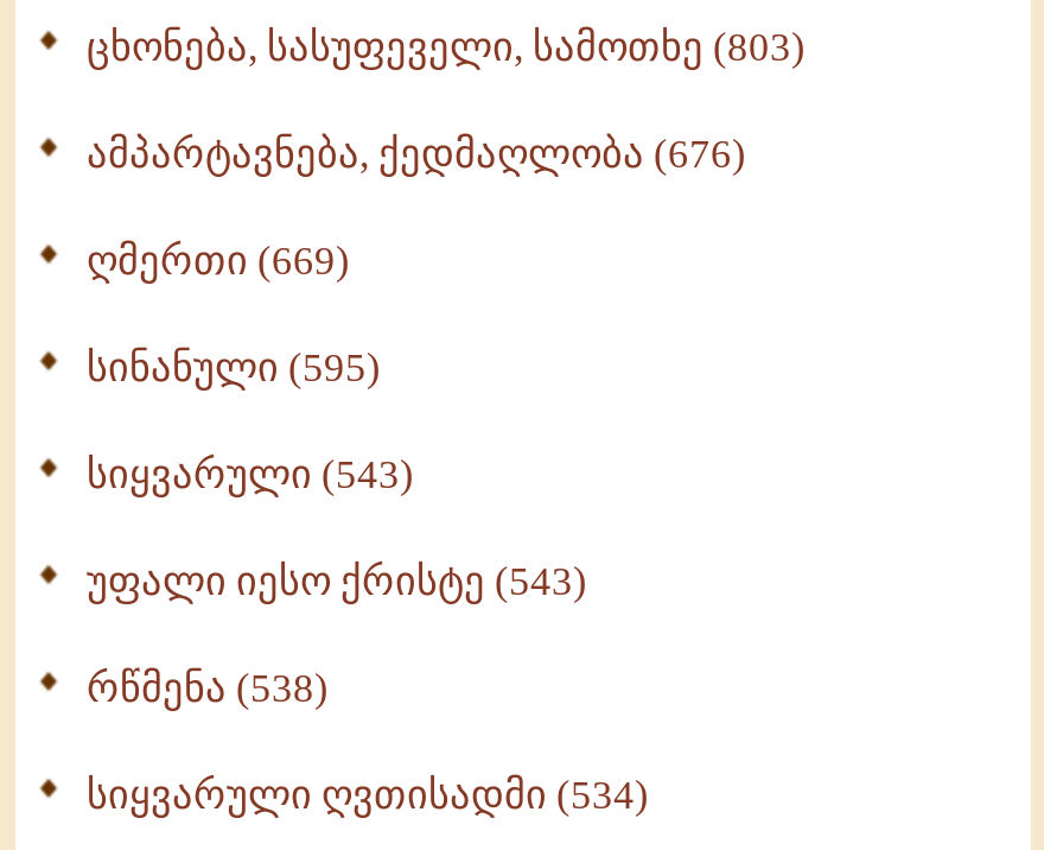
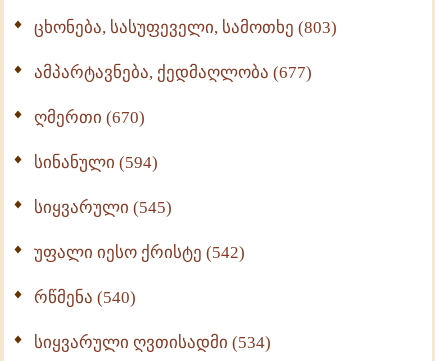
- ამპარტავნება, ქედმაღლობა (676)
+ ამპარტავნება, ქედმაღლობა (677)

- ღმერთი (669)
+ ღმერთი (670)

- სინანული (595)
+ სინანული (594)

- სიყვარული (543)
+ სიყვარული (545)

- უფალი იესო ქრისტე (543)
+ უფალი იესო ქრისტე (542)

- რწმენა (538)
+ რწმენა (540)
